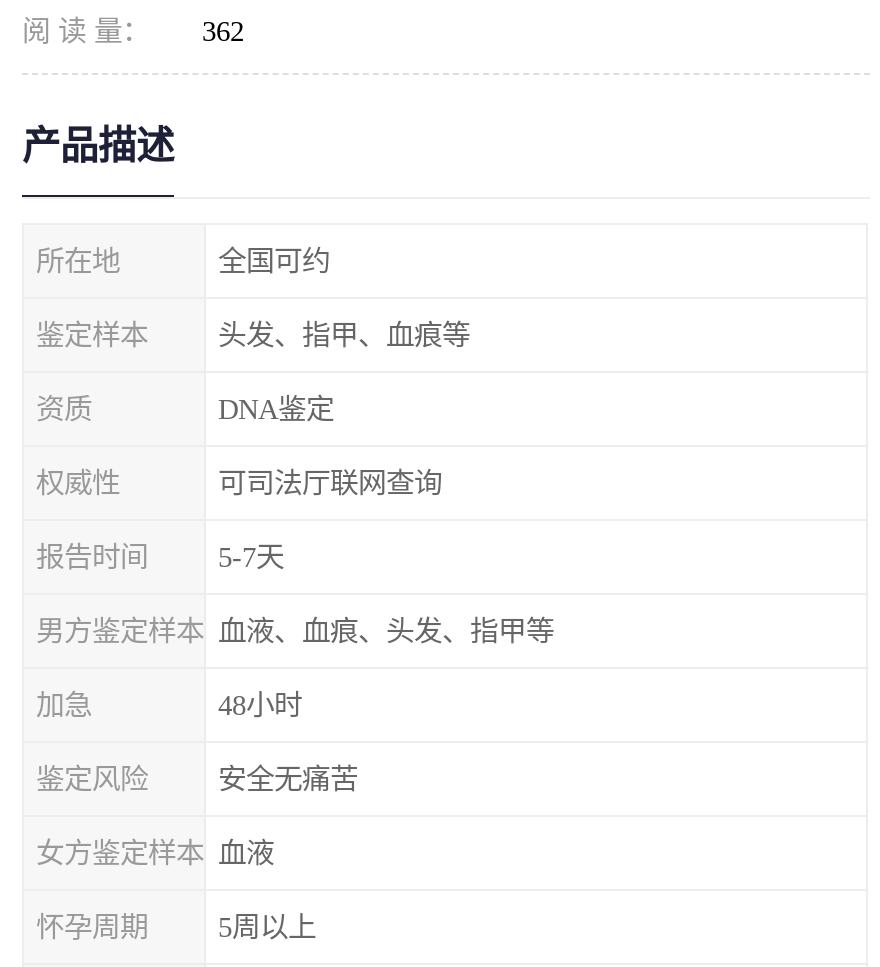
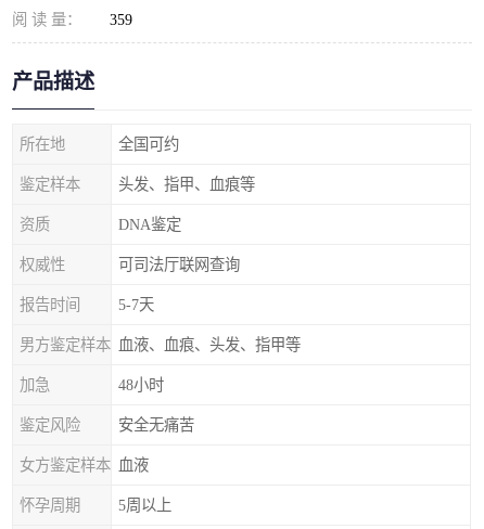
- 阅 读 量： 362
+ 阅 读 量： 359
